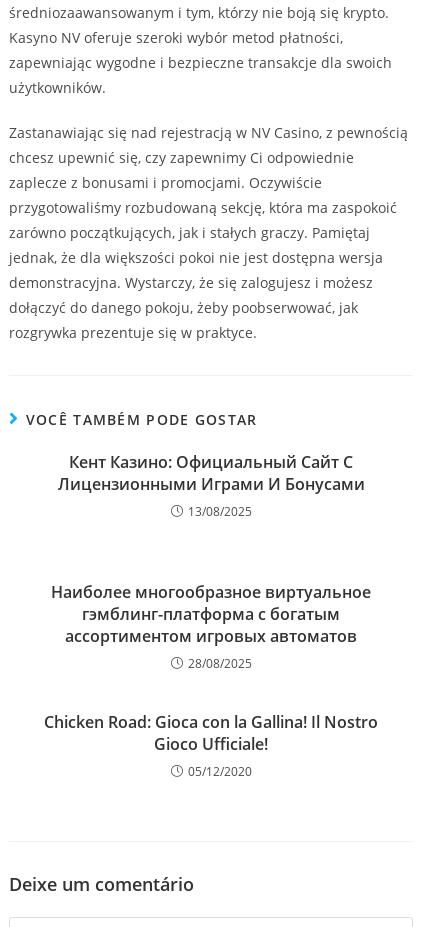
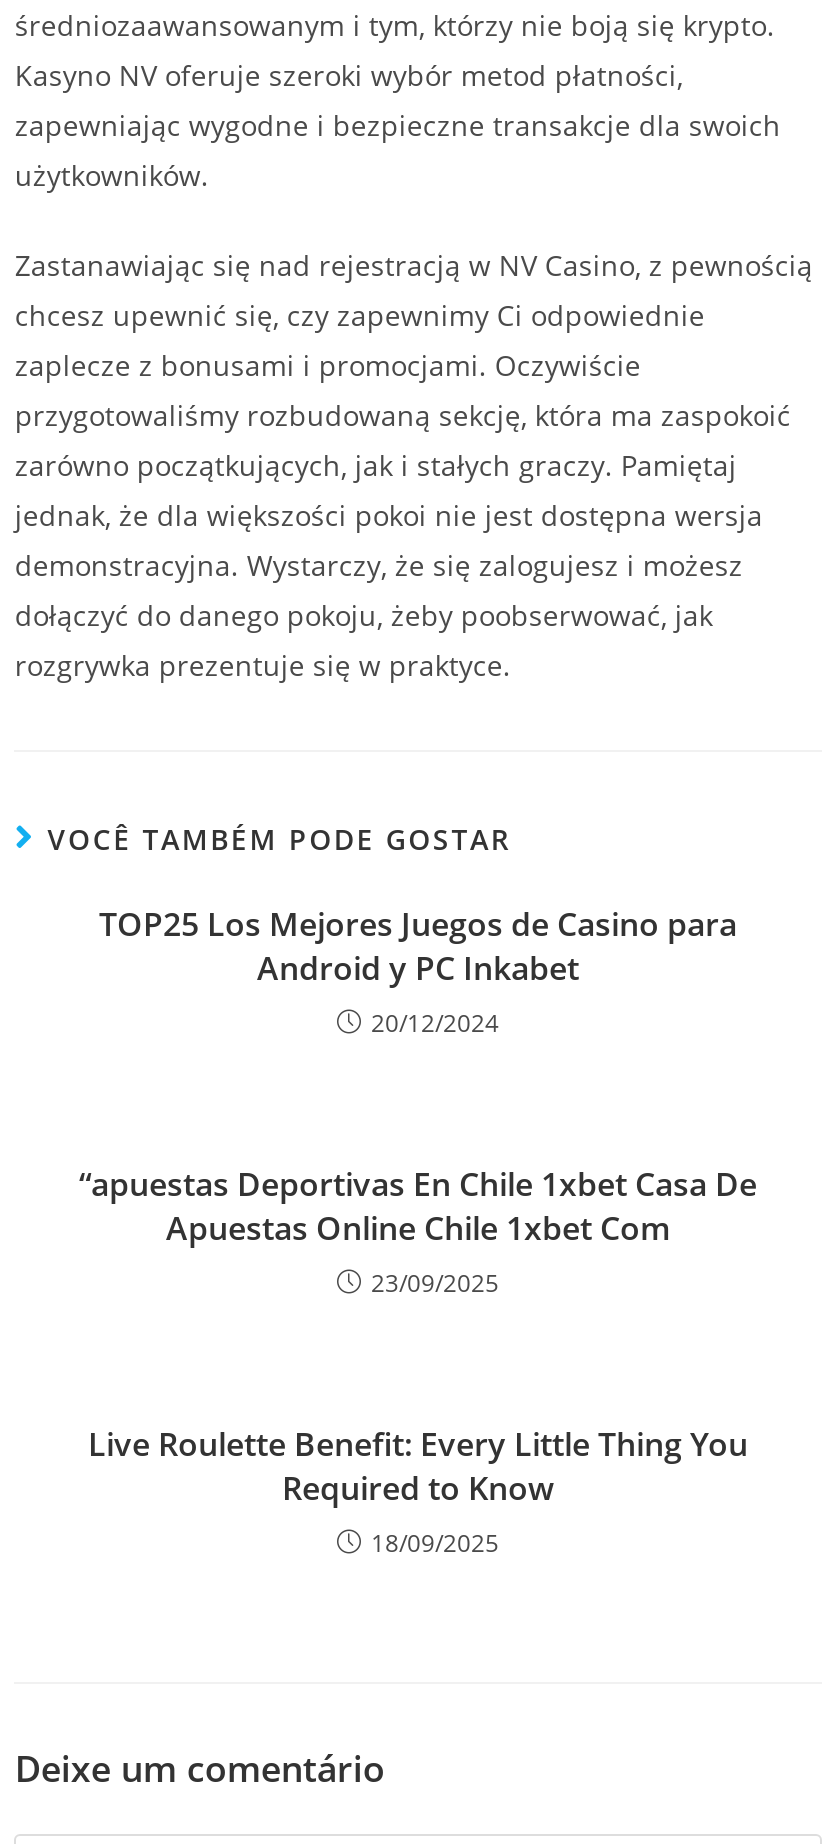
- Кент Казино: Официальный Сайт С
- Лицензионными Играми И Бонусами
- 13/08/2025
+ TOP25 Los Mejores Juegos de Casino para
+ Android y PC Inkabet
+ 20/12/2024

- Наиболее многообразное виртуальное
- гэмблинг-платформа с богатым
- ассортиментом игровых автоматов
- 28/08/2025
+ “apuestas Deportivas En Chile 1xbet Casa De
+ Apuestas Online Chile 1xbet Com
+ 23/09/2025

- Chicken Road: Gioca con la Gallina! Il Nostro
- Gioco Ufficiale!
- 05/12/2020
+ Live Roulette Benefit: Every Little Thing You
+ Required to Know
+ 18/09/2025
